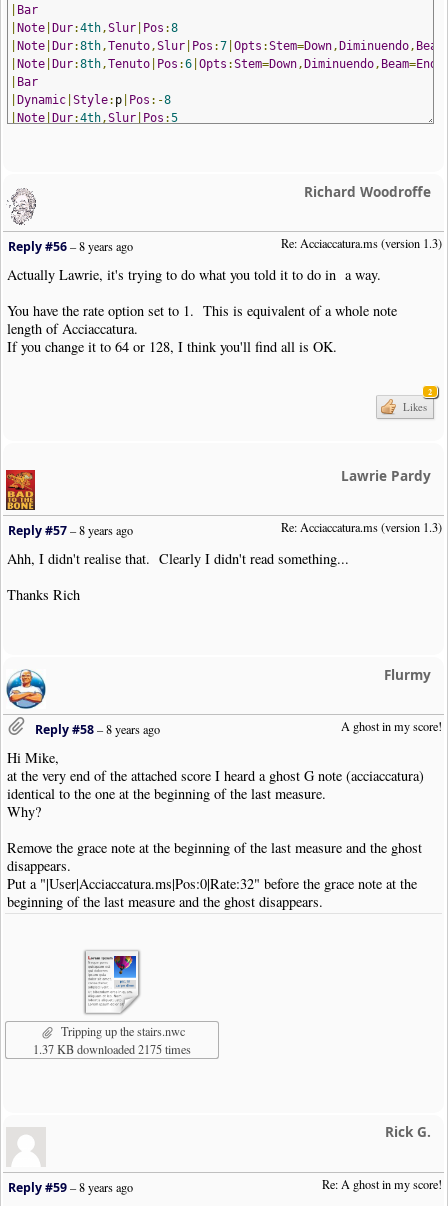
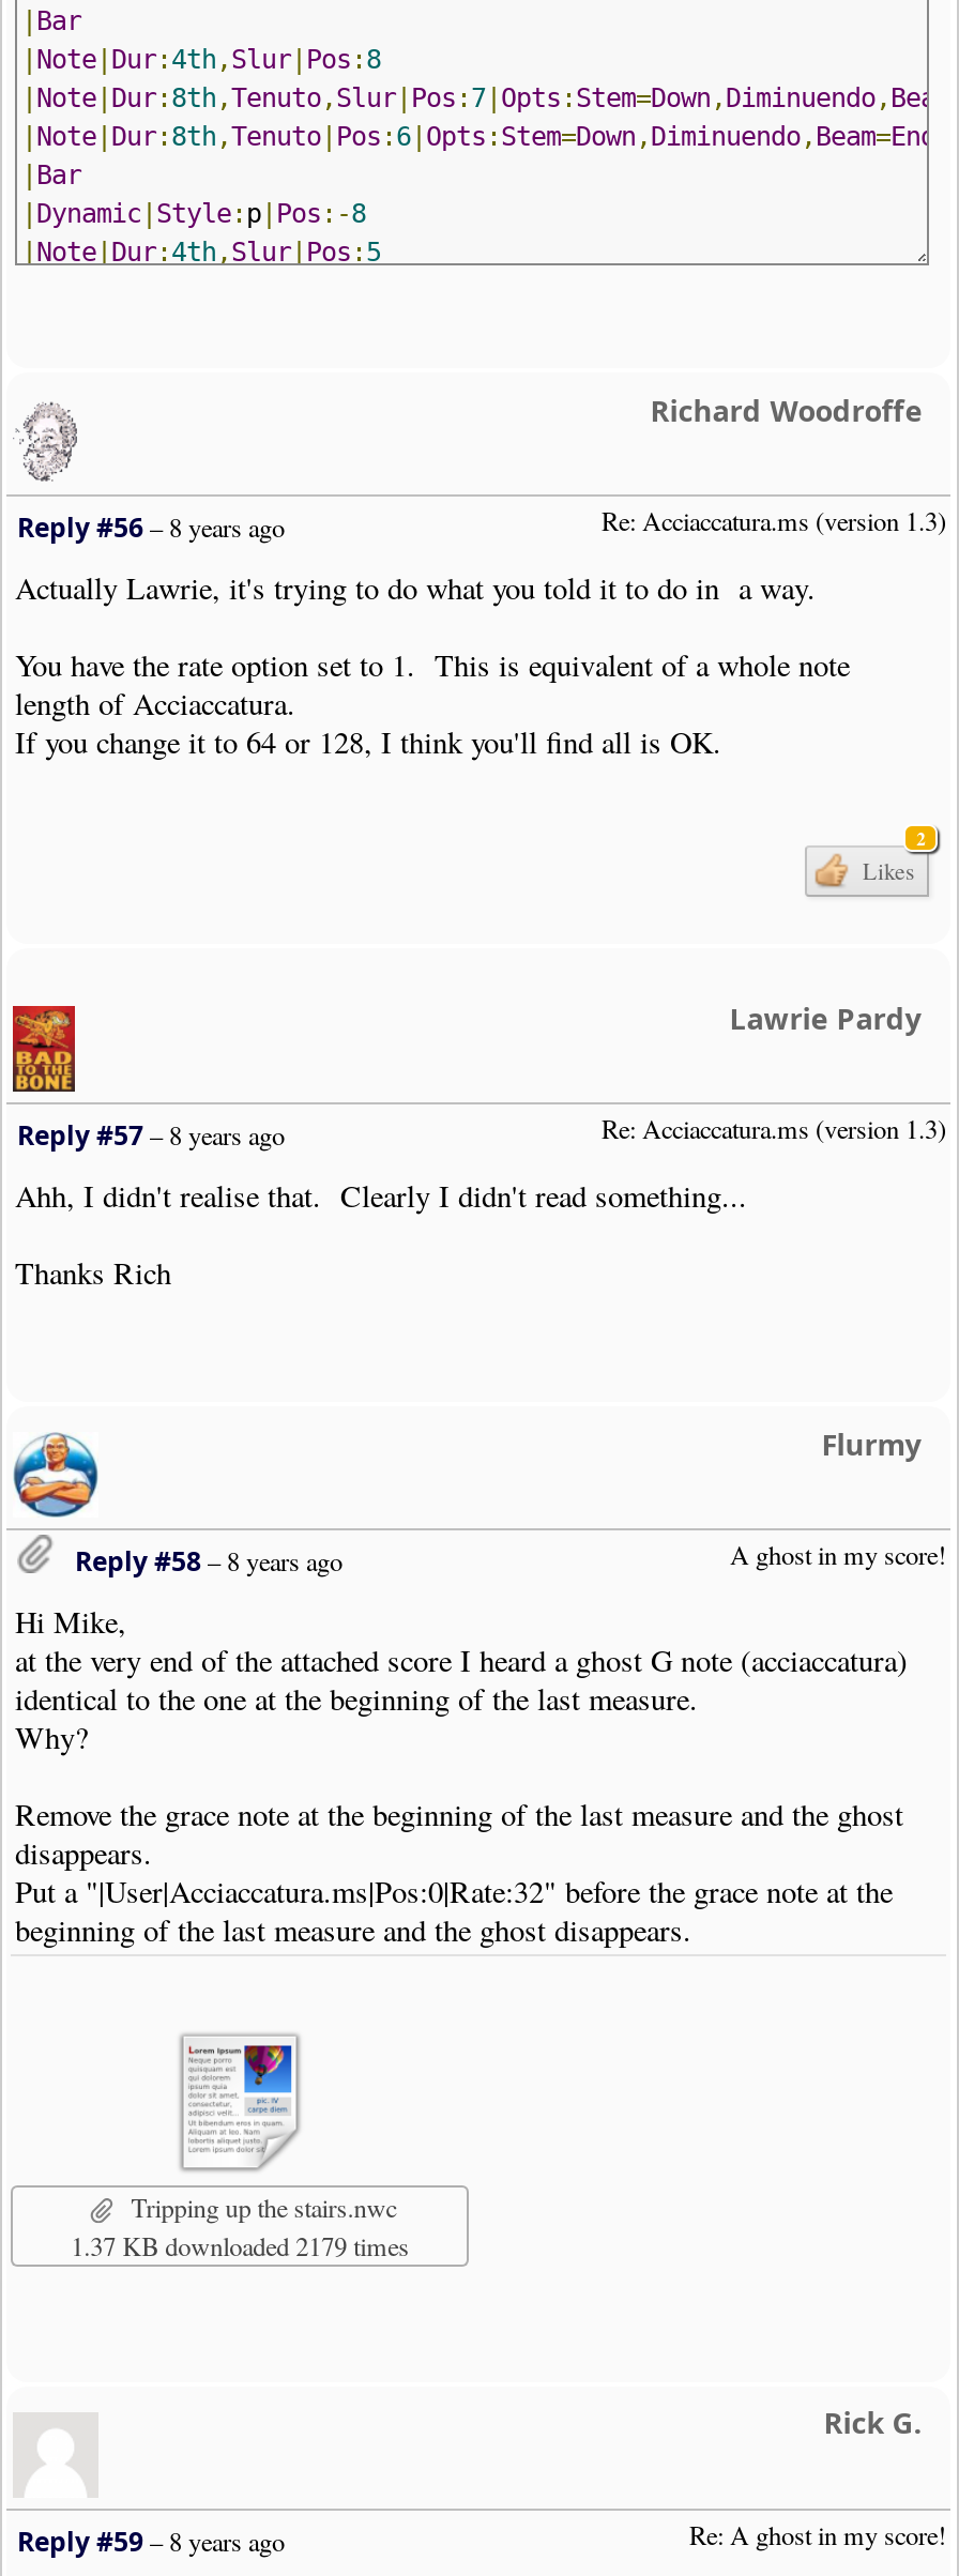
- 1.37 KB downloaded 2175 times
+ 1.37 KB downloaded 2179 times
